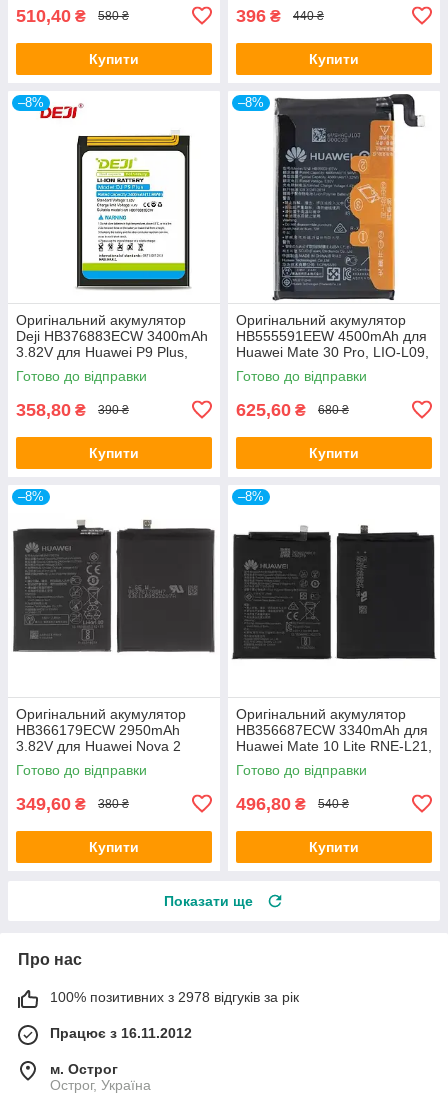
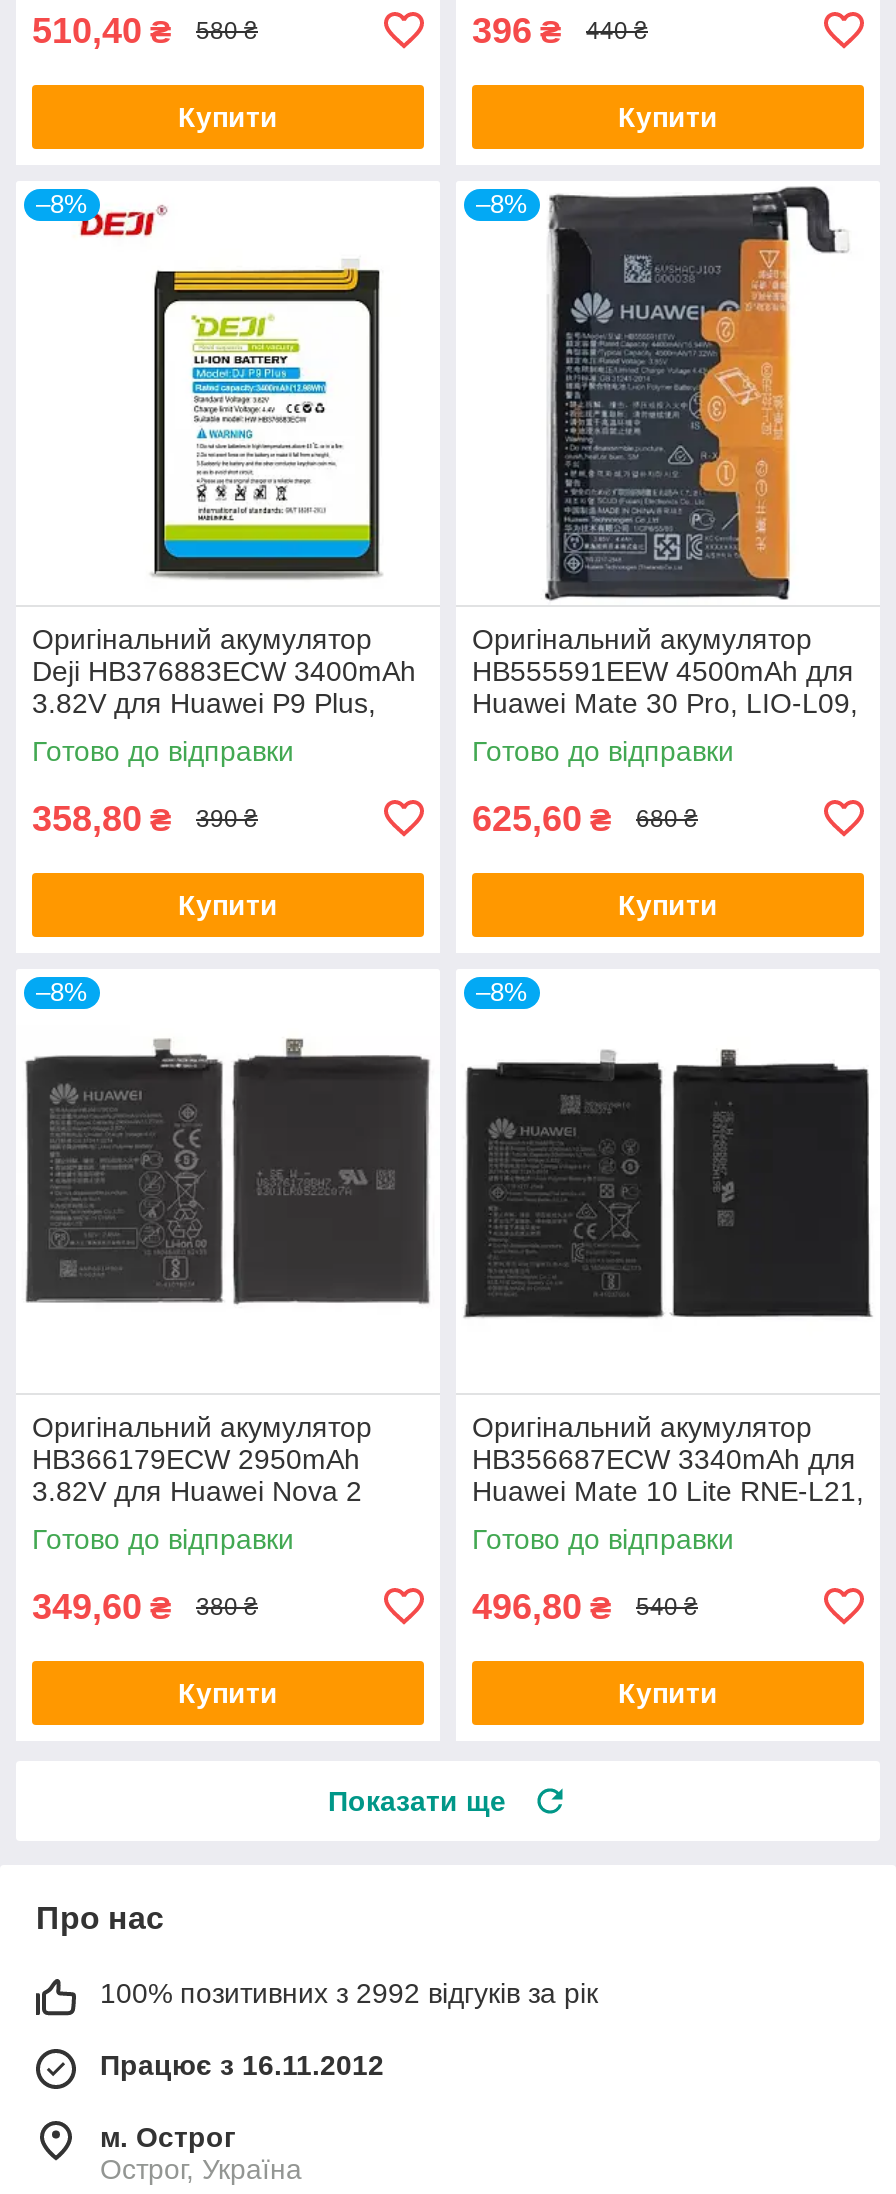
- 100% позитивних з 2978 відгуків за рік
+ 100% позитивних з 2992 відгуків за рік
